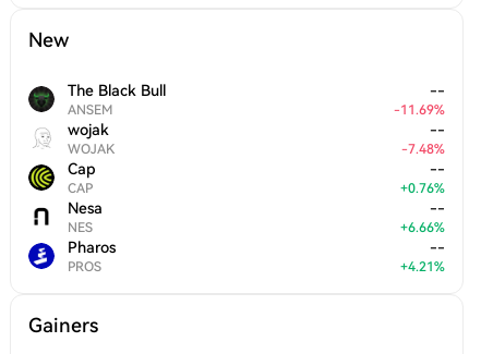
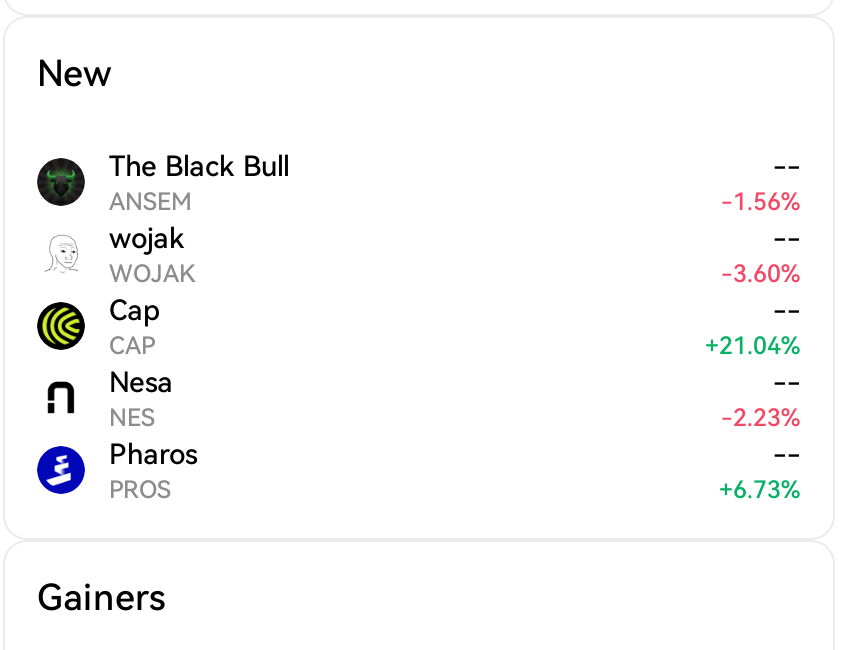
- -11.69%
+ -1.56%

- -7.48%
+ -3.60%

- +0.76%
+ +21.04%

- +6.66%
+ -2.23%

- +4.21%
+ +6.73%
